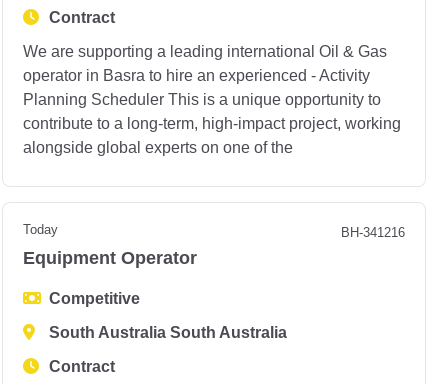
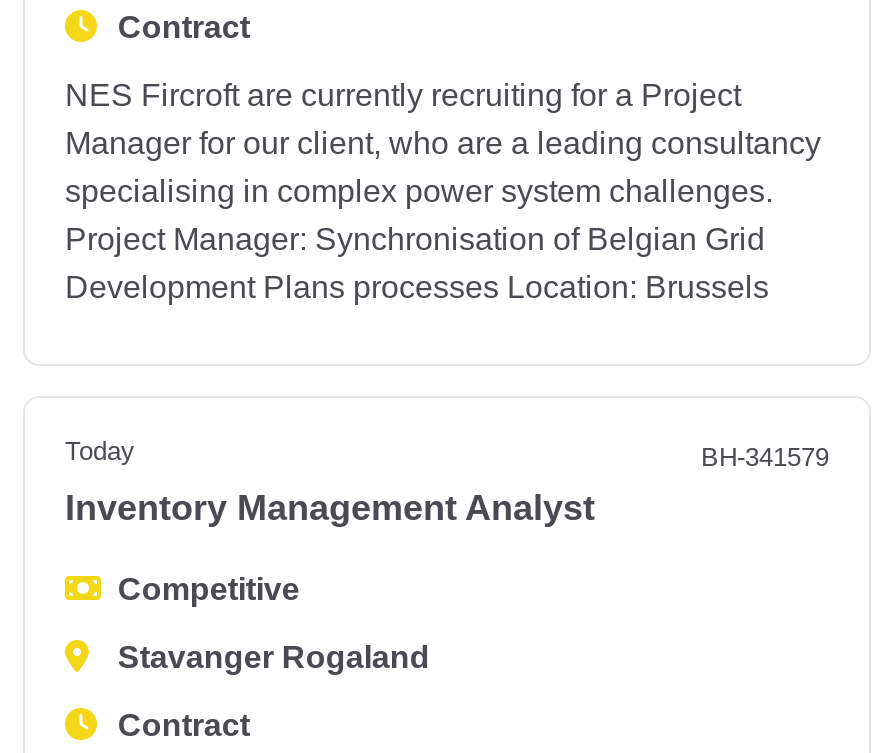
- We are supporting a leading international Oil & Gas
- operator in Basra to hire an experienced - Activity
- Planning Scheduler This is a unique opportunity to
- contribute to a long-term, high-impact project, working
- alongside global experts on one of the
+ NES Fircroft are currently recruiting for a Project
+ Manager for our client, who are a leading consultancy
+ specialising in complex power system challenges.
+ Project Manager: Synchronisation of Belgian Grid
+ Development Plans processes Location: Brussels

- BH-341216
- Equipment Operator
+ BH-341579
+ Inventory Management Analyst

- South Australia South Australia
+ Stavanger Rogaland
